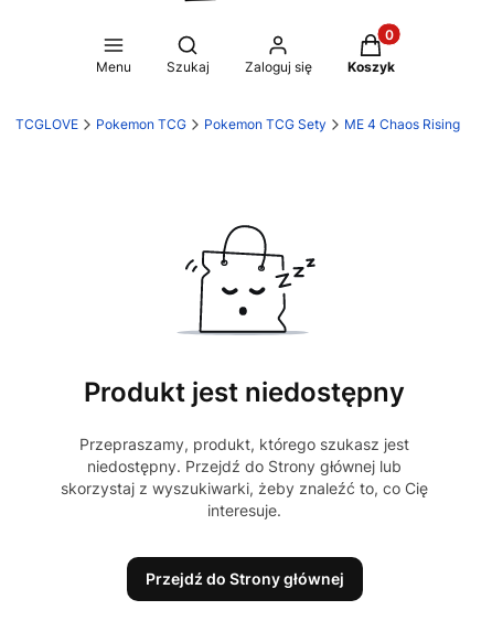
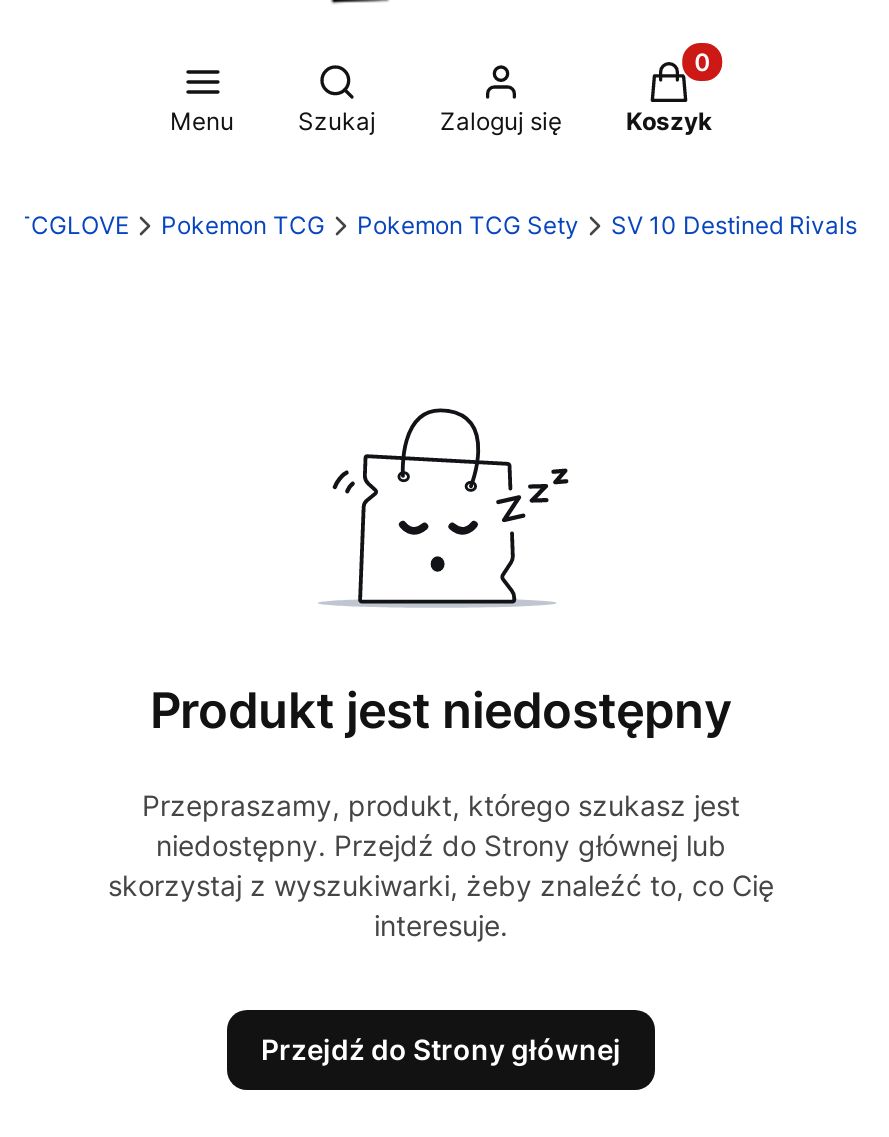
- ME 4 Chaos Rising
+ SV 10 Destined Rivals
